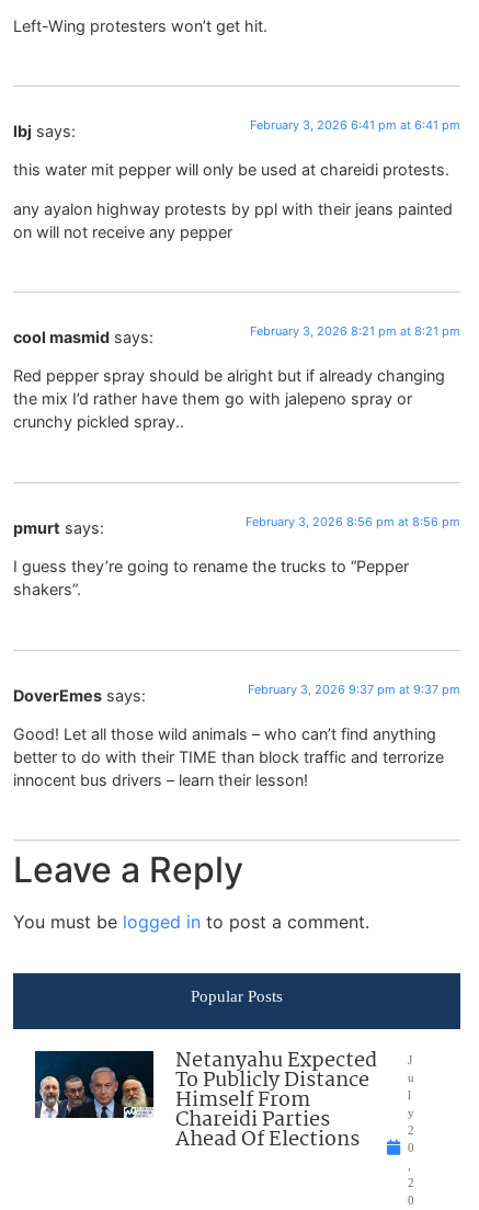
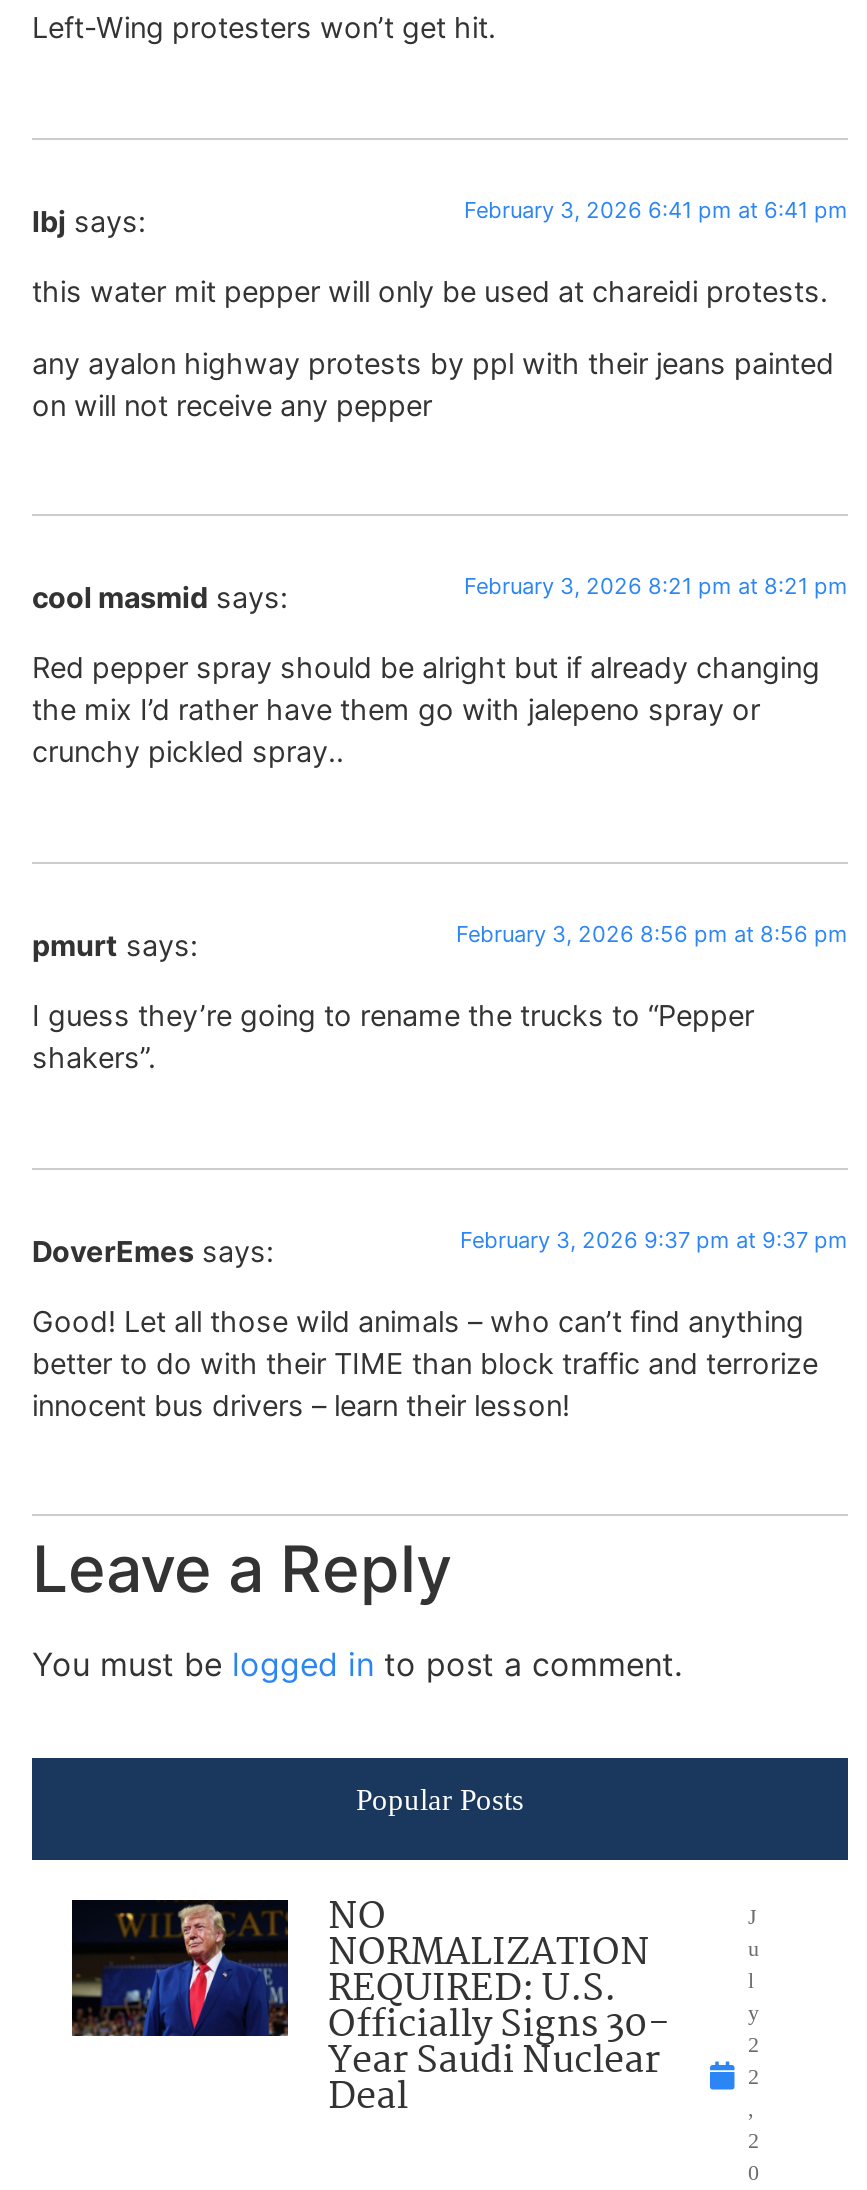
- [image]
- Netanyahu Expected
- To Publicly Distance
- Himself From
- Chareidi Parties
- Ahead Of Elections
+ [image]
+ NO
+ NORMALIZATION
+ REQUIRED: U.S.
+ Officially Signs 30-
+ Year Saudi Nuclear
+ Deal

- 0
+ 2
